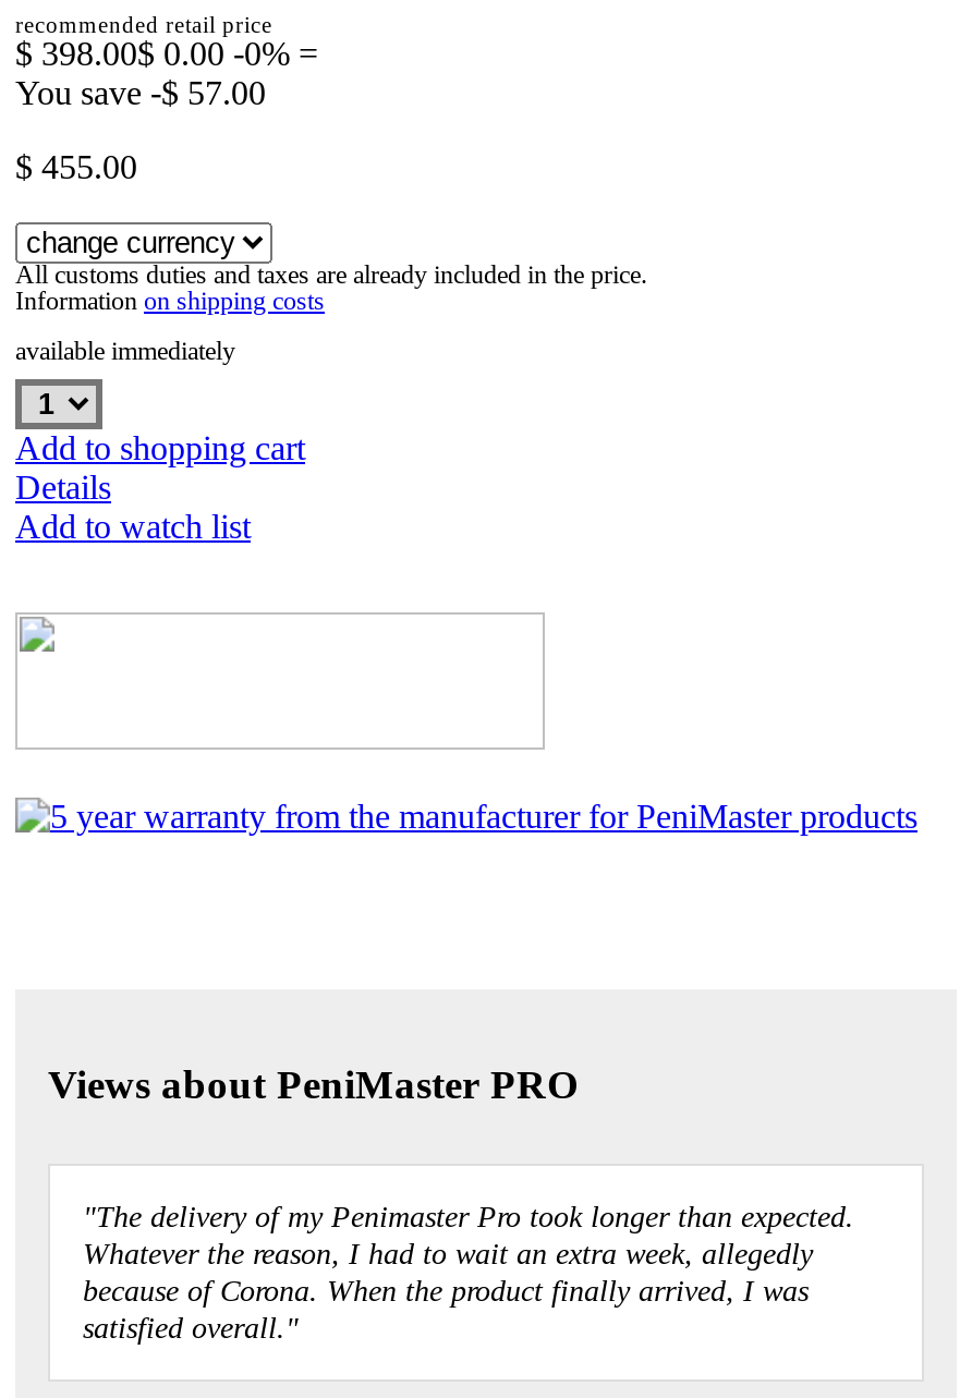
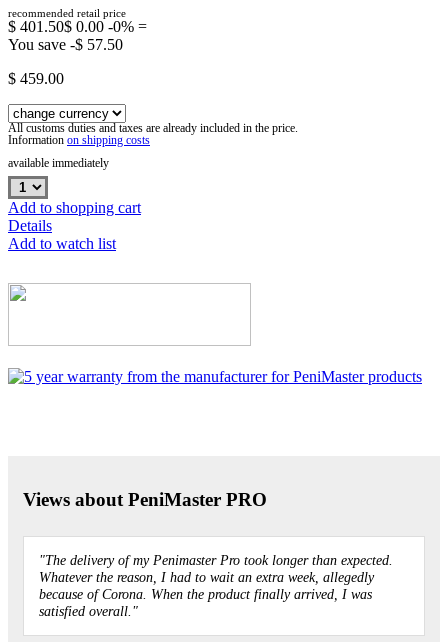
- $ 398.00$ 0.00 -0% =
+ $ 401.50$ 0.00 -0% =

- You save -$ 57.00
+ You save -$ 57.50

- $ 455.00
+ $ 459.00
